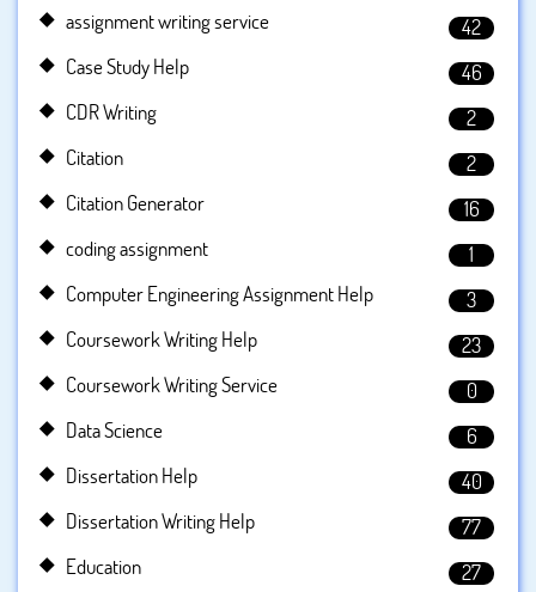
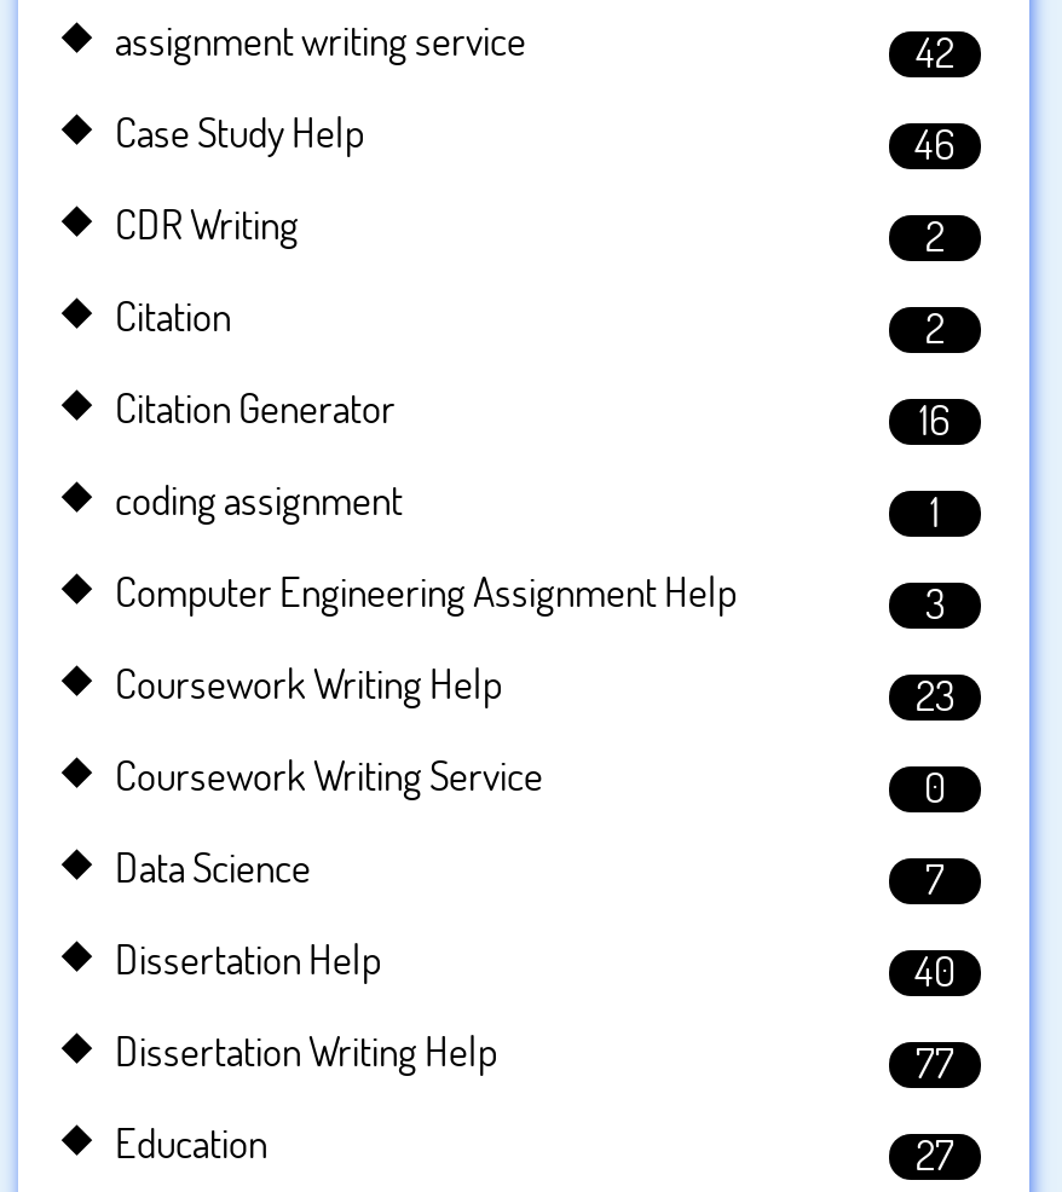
- 6
+ 7
